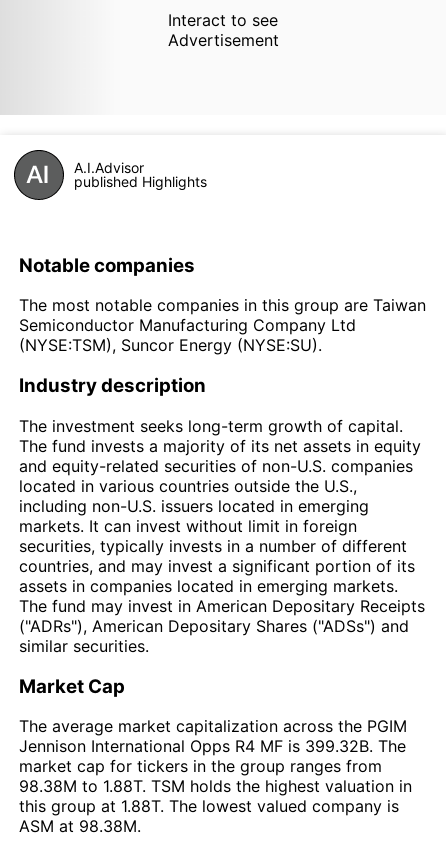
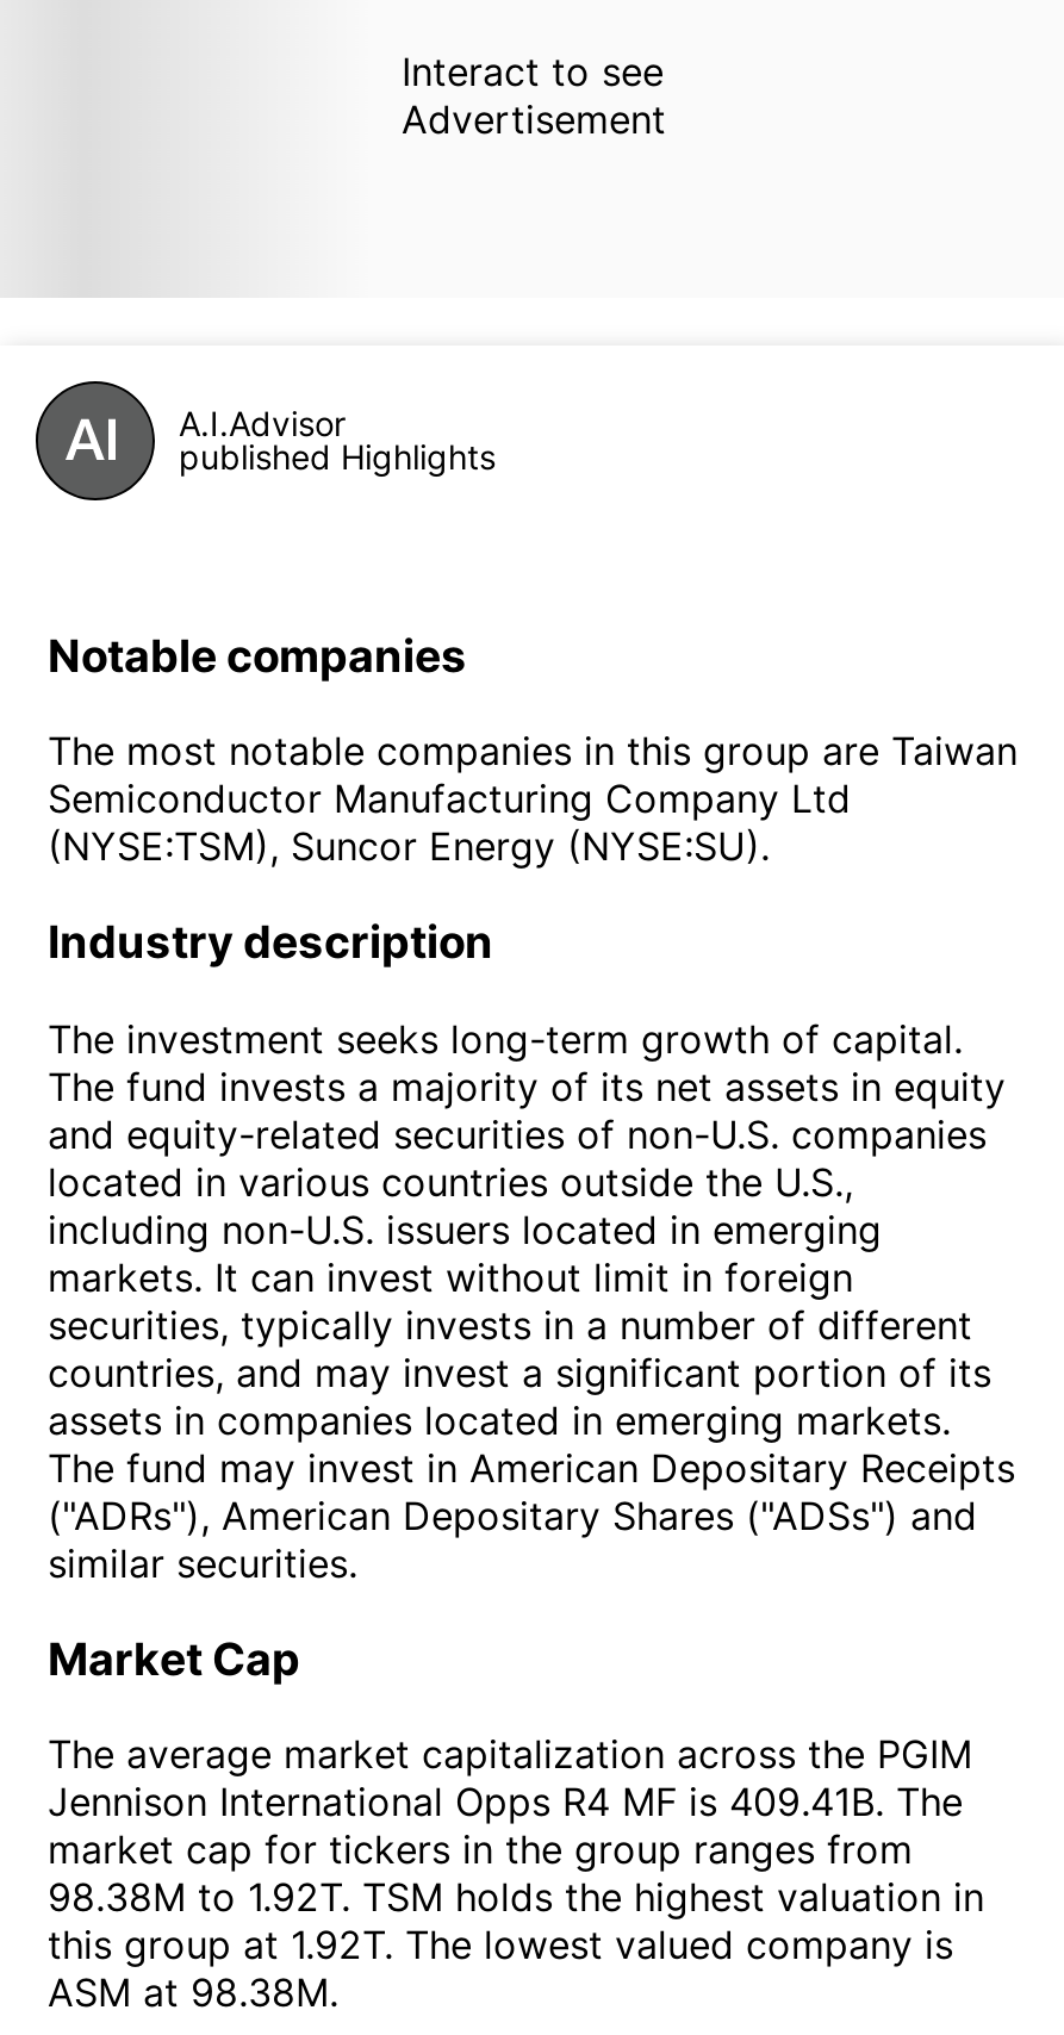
- Jennison International Opps R4 MF is 399.32B. The
+ Jennison International Opps R4 MF is 409.41B. The

- 98.38M to 1.88T. TSM holds the highest valuation in
+ 98.38M to 1.92T. TSM holds the highest valuation in

- this group at 1.88T. The lowest valued company is
+ this group at 1.92T. The lowest valued company is
